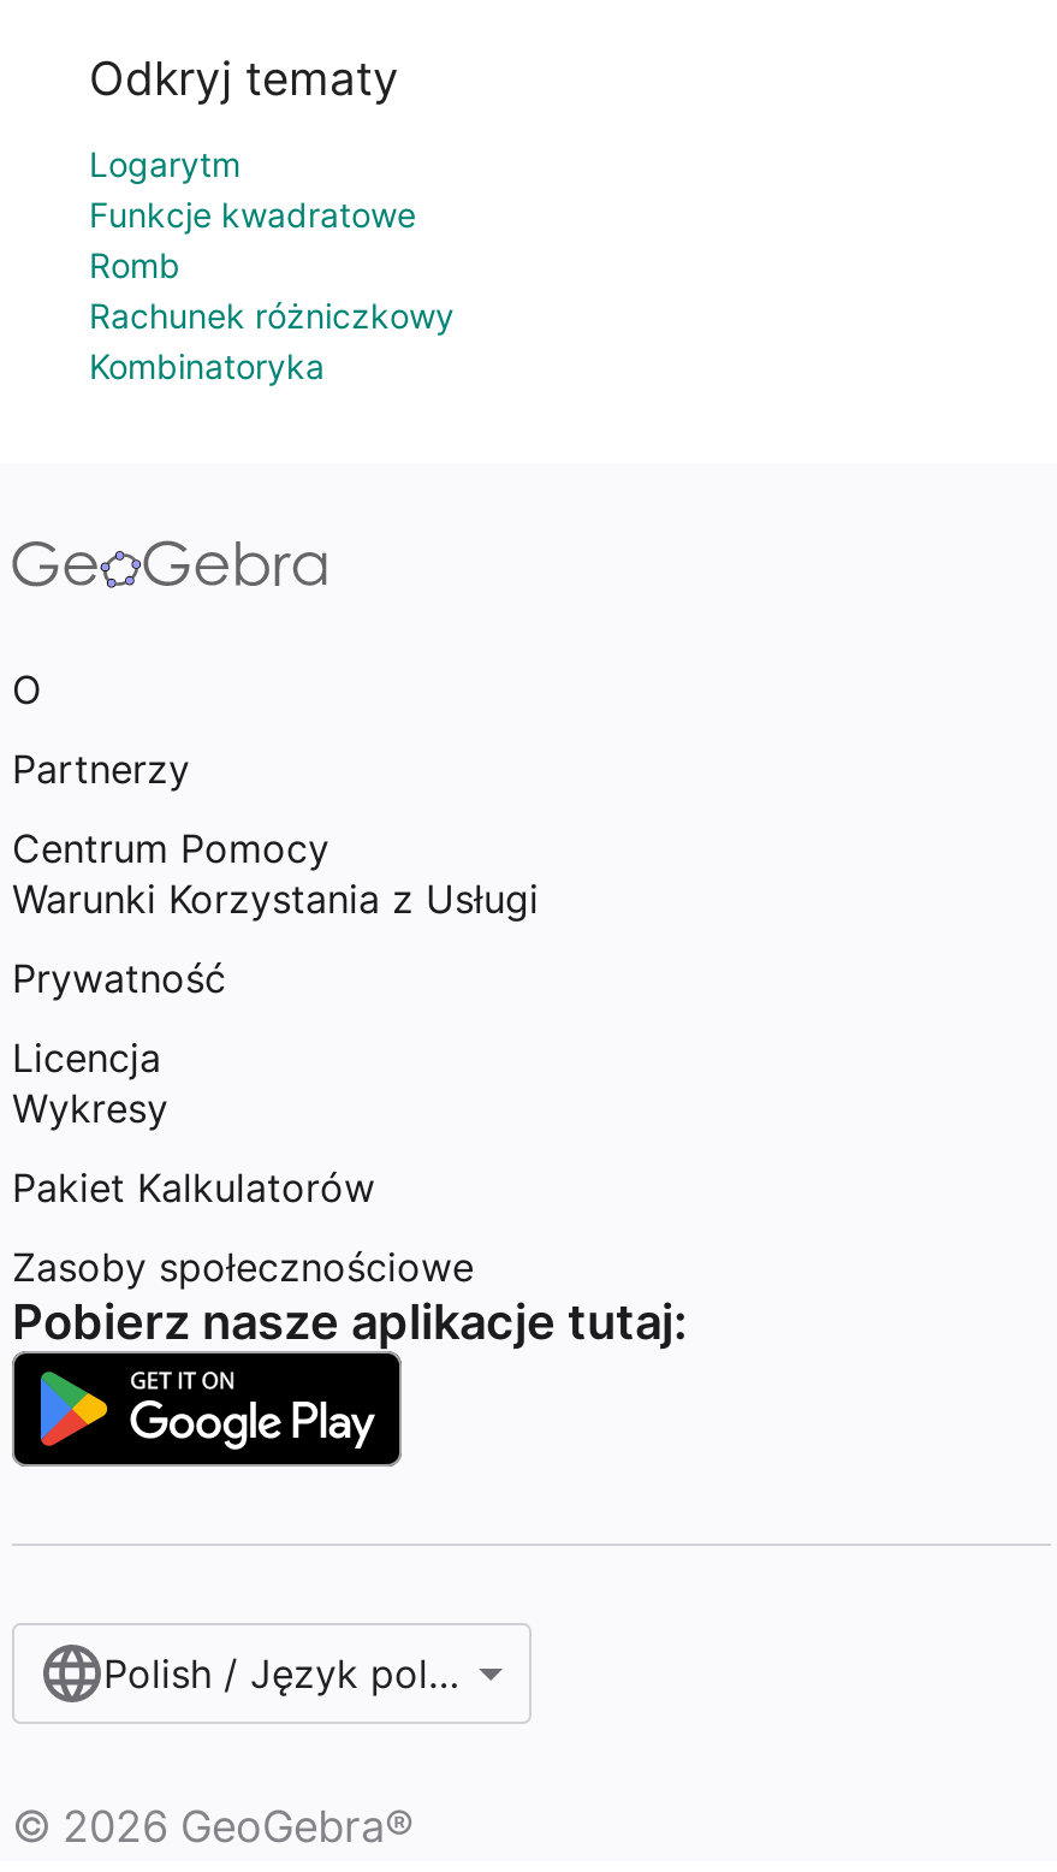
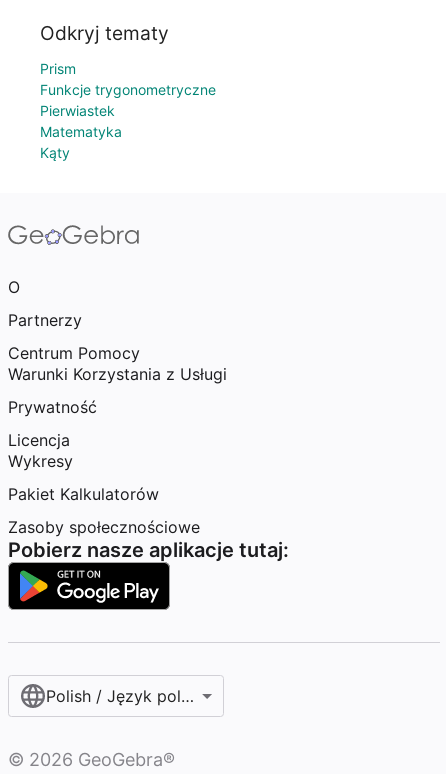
- Logarytm
- Funkcje kwadratowe
- Romb
- Rachunek różniczkowy
- Kombinatoryka
+ Prism
+ Funkcje trygonometryczne
+ Pierwiastek
+ Matematyka
+ Kąty
